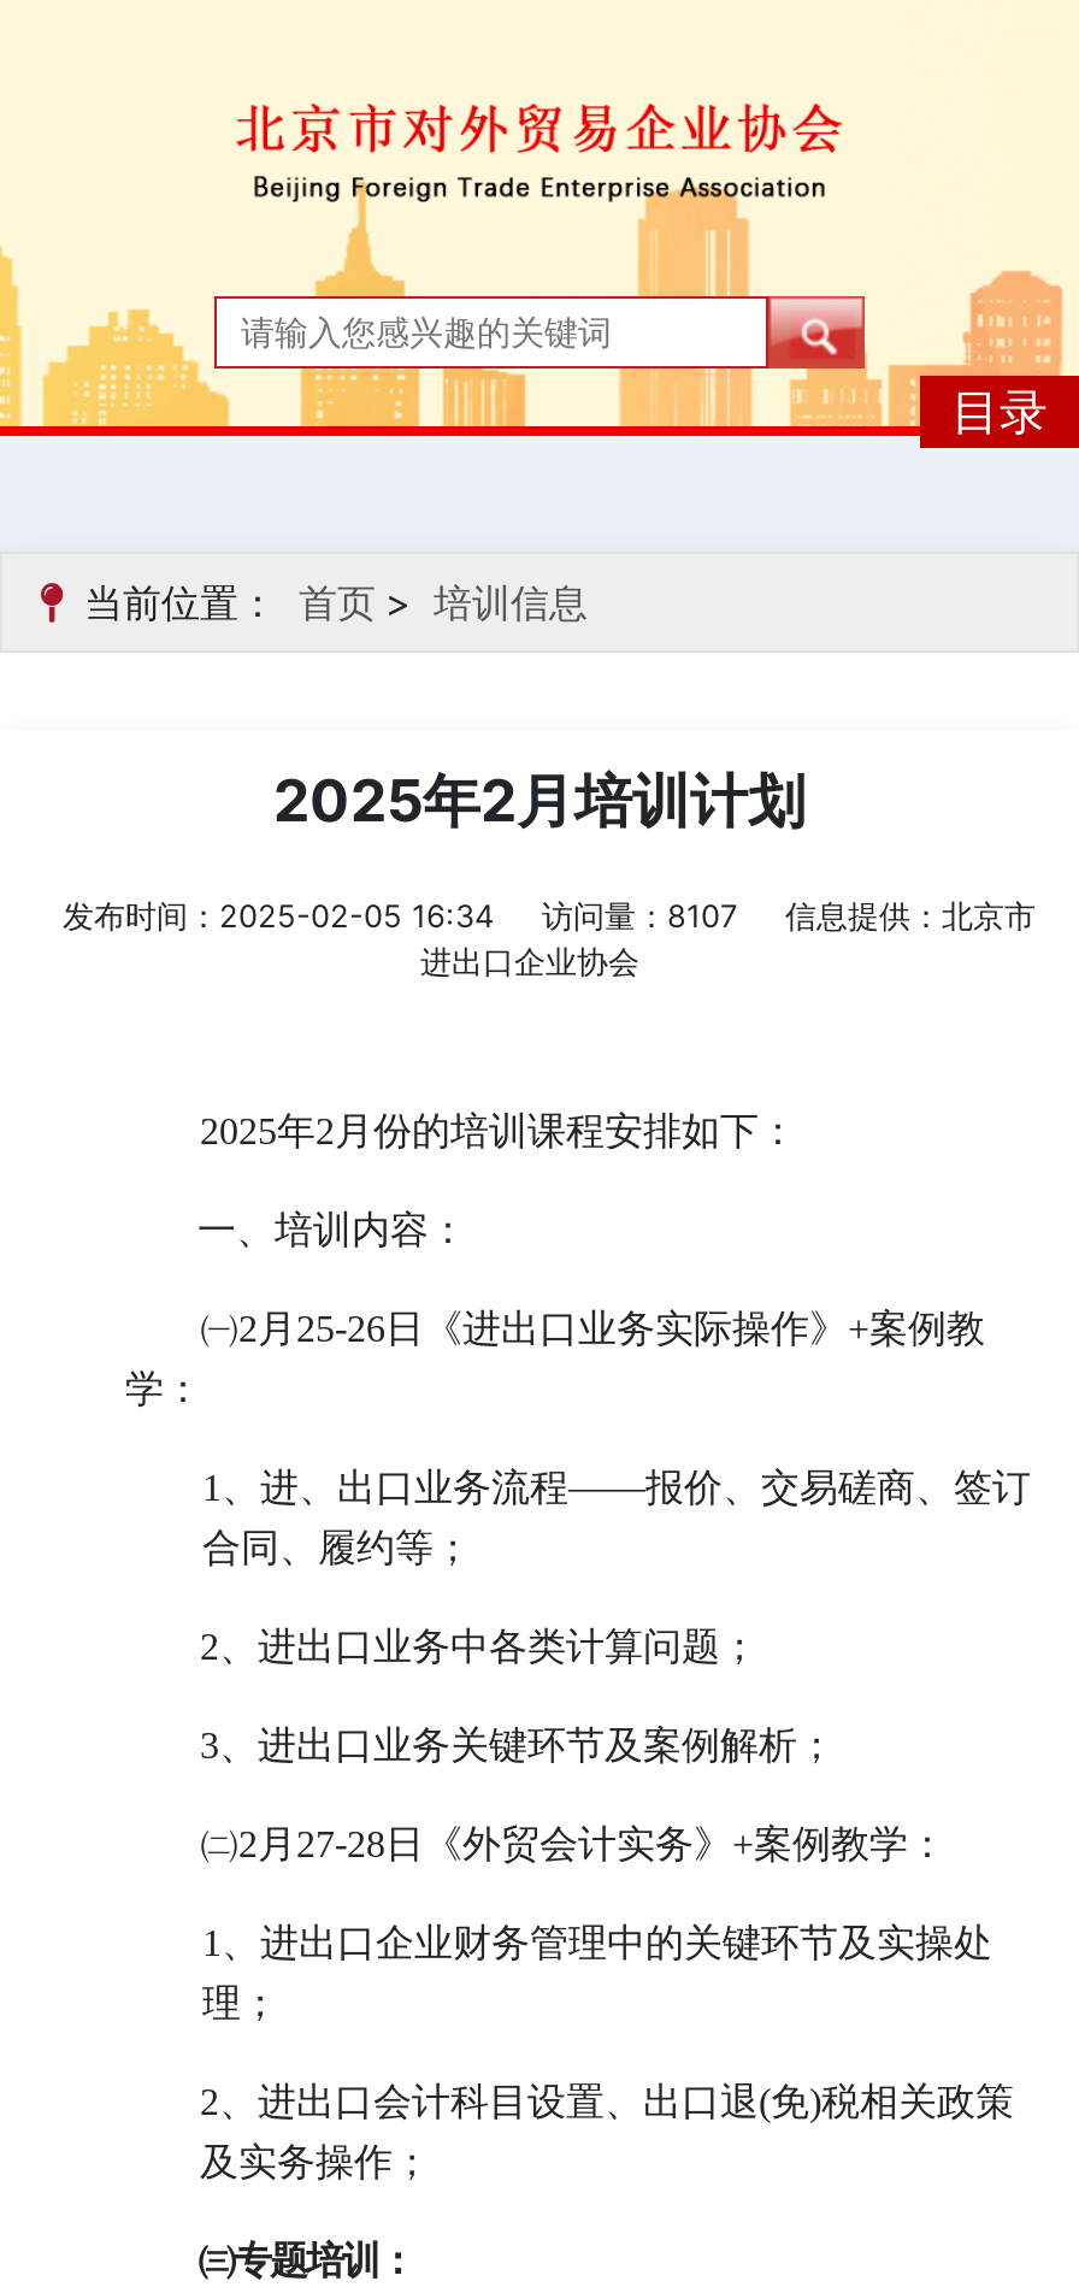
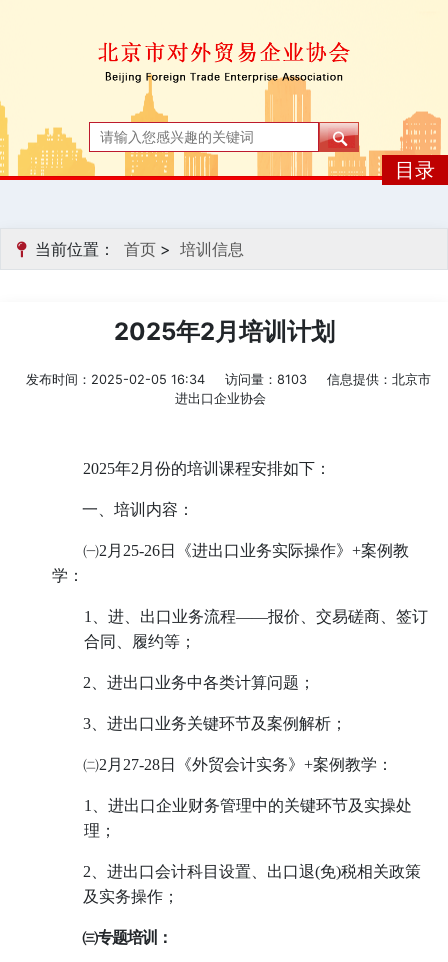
- 发布时间：2025-02-05 16:34 访问量：8107 信息提供：北京市
+ 发布时间：2025-02-05 16:34 访问量：8103 信息提供：北京市
